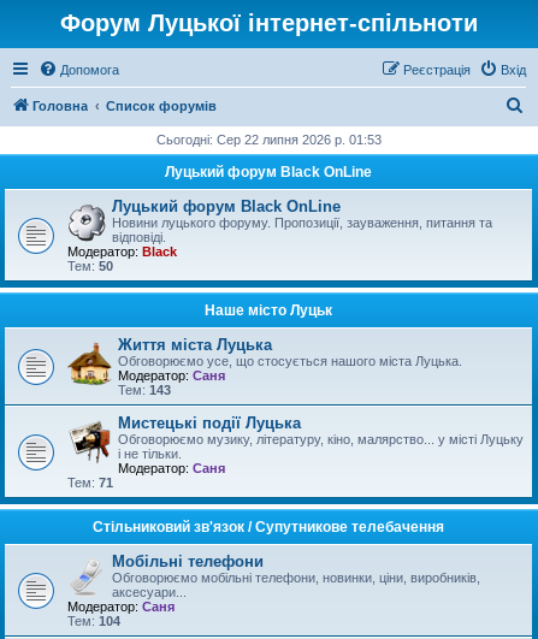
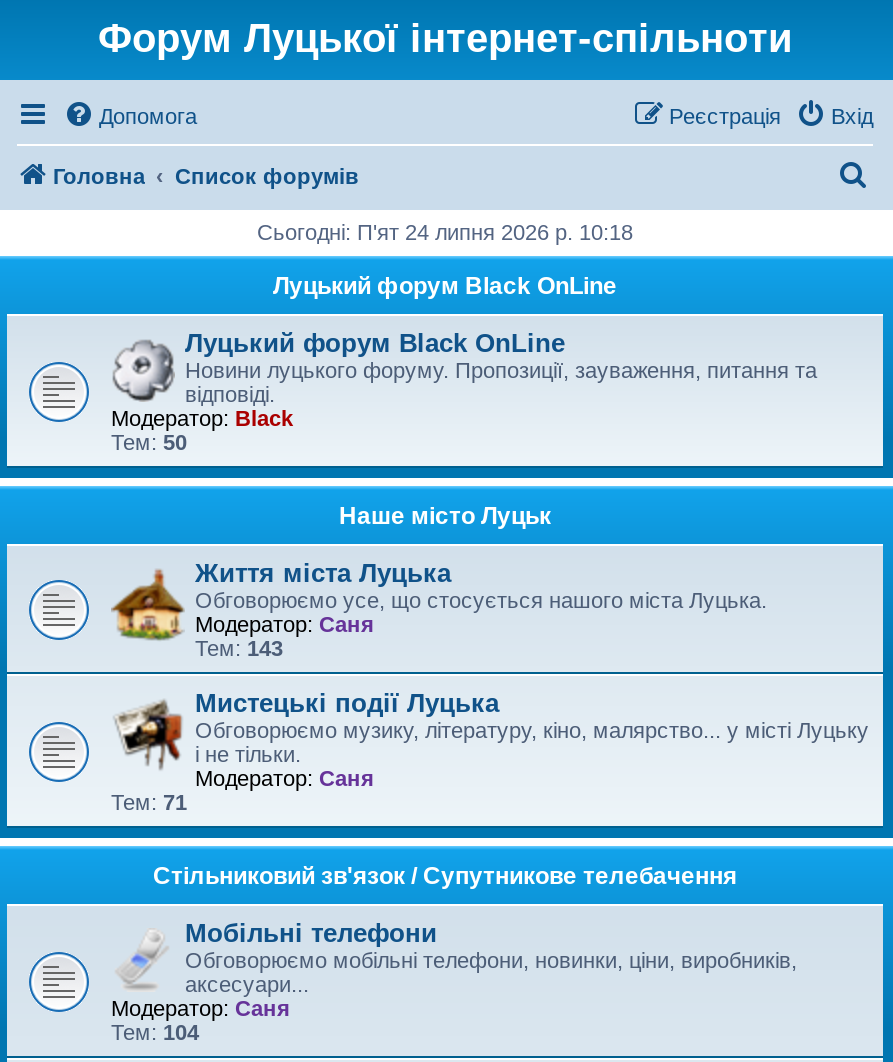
- Сьогодні: Сер 22 липня 2026 р. 01:53
+ Сьогодні: П'ят 24 липня 2026 р. 10:18
